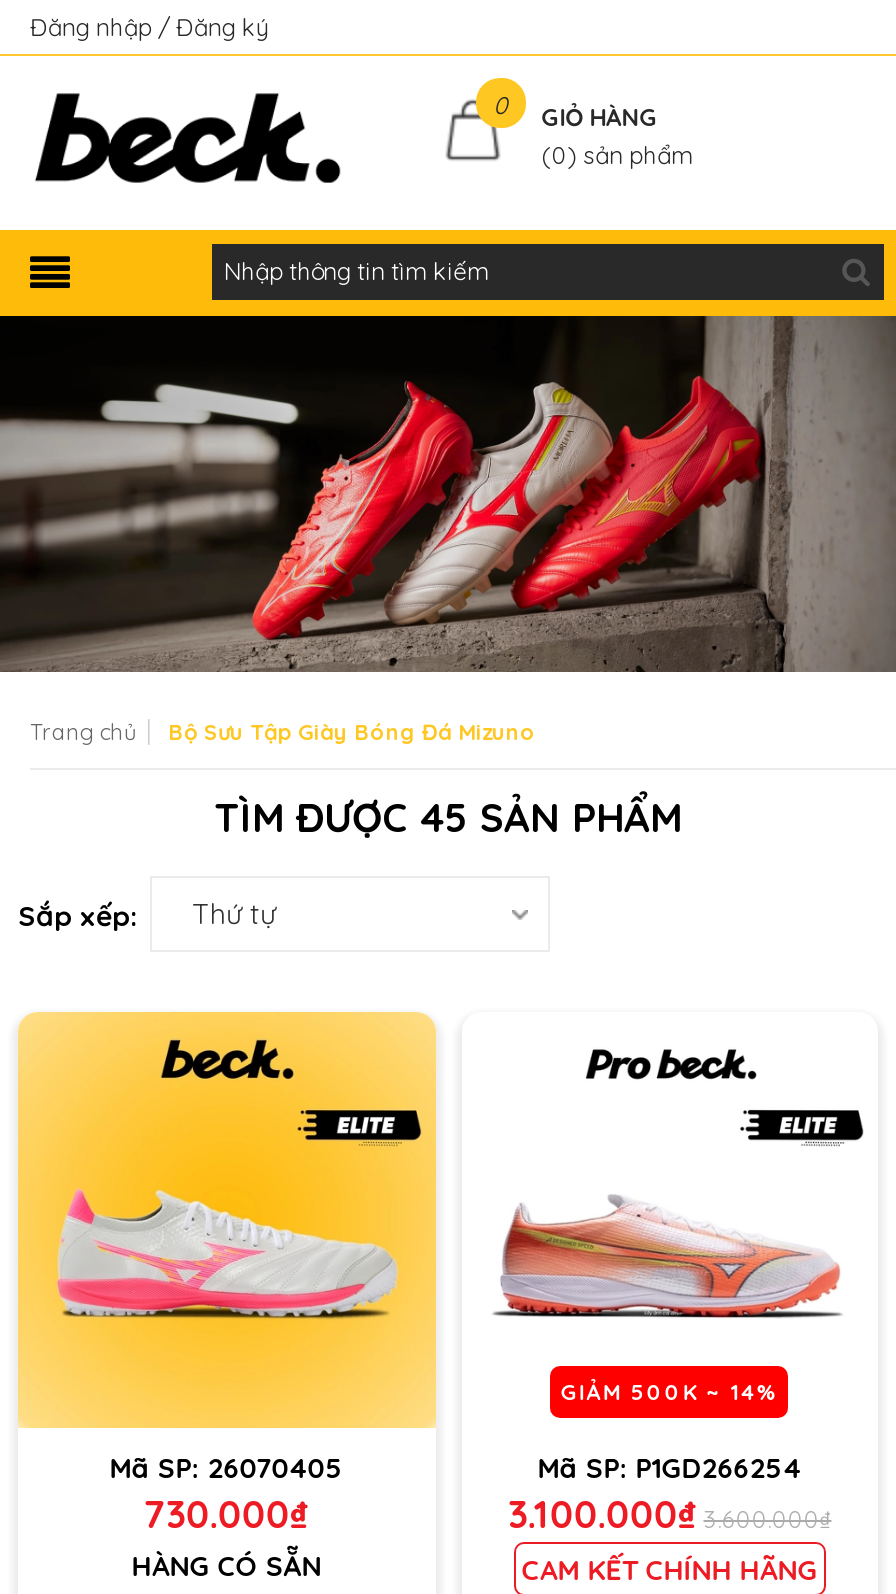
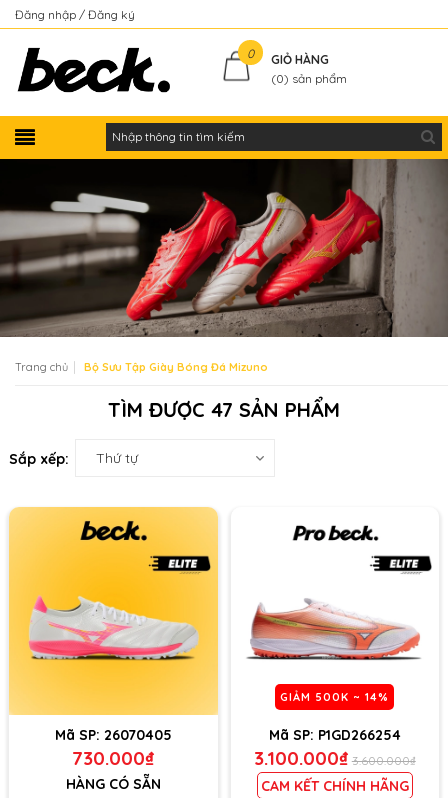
- TÌM ĐƯỢC 45 SẢN PHẨM
+ TÌM ĐƯỢC 47 SẢN PHẨM
